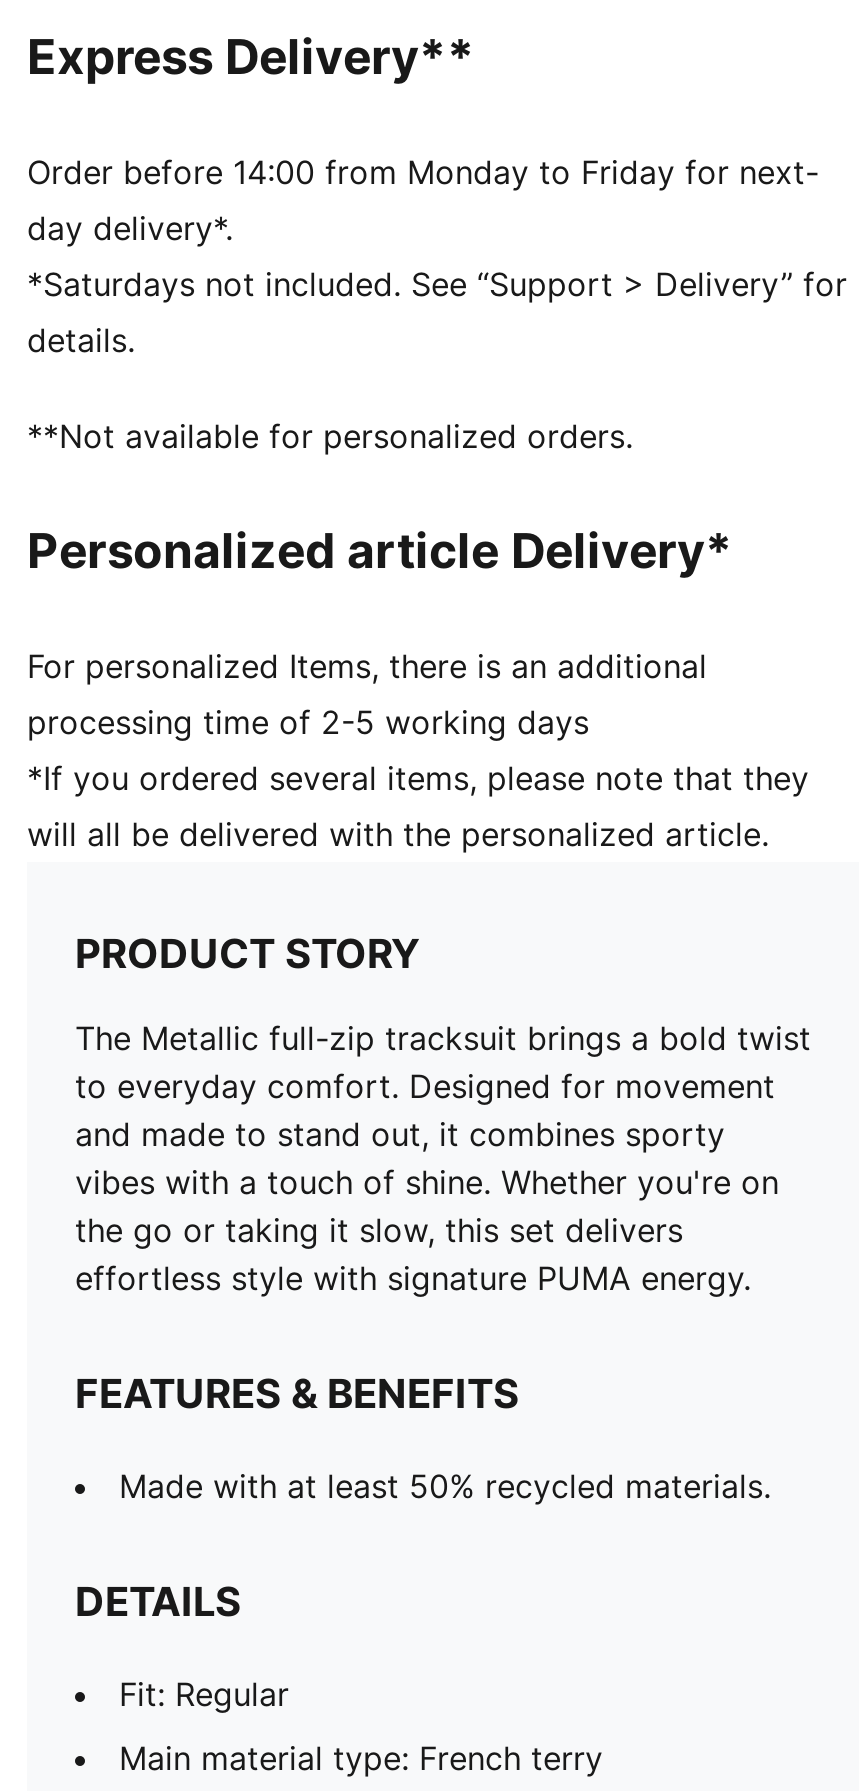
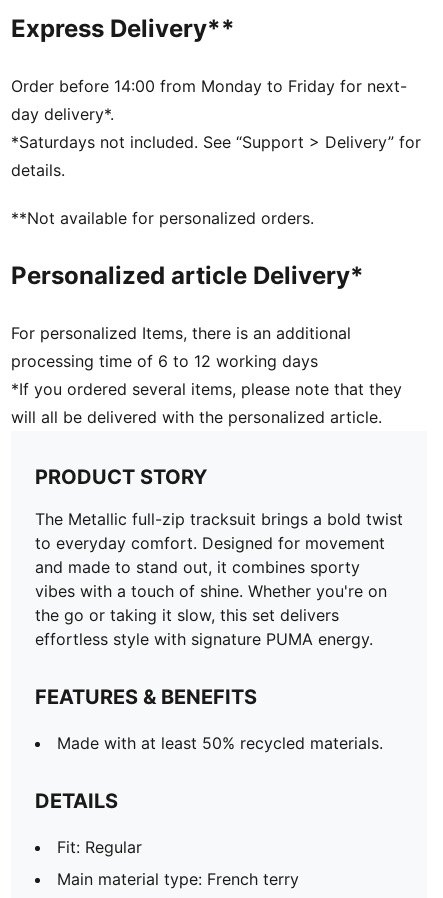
- processing time of 2-5 working days
+ processing time of 6 to 12 working days
